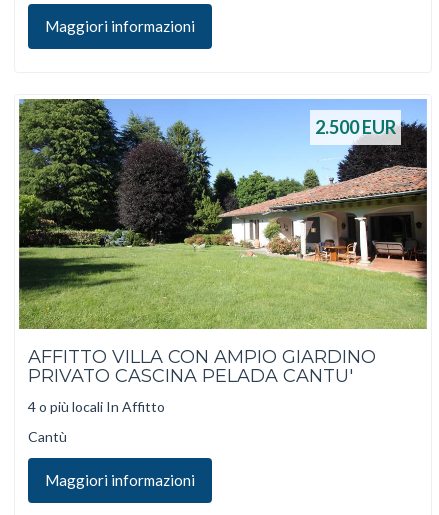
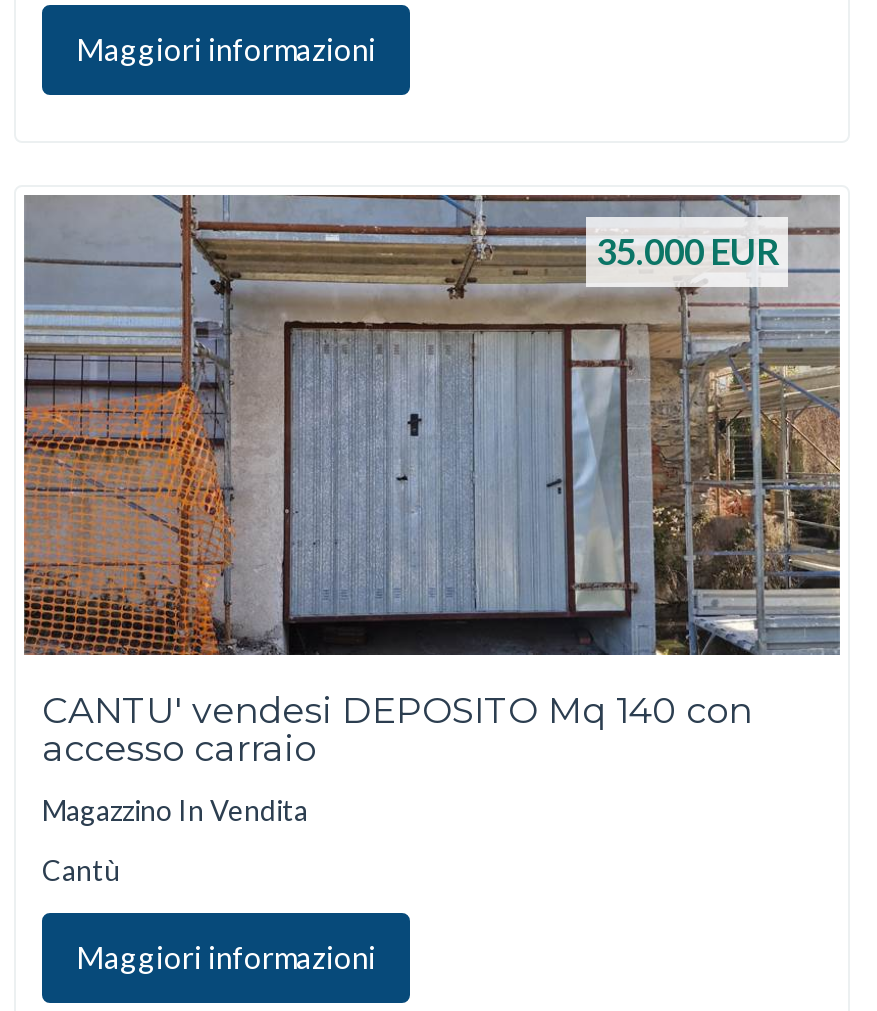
- [image]
- 2.500 EUR
+ [image]
+ 35.000 EUR

- AFFITTO VILLA CON AMPIO GIARDINO
- PRIVATO CASCINA PELADA CANTU'
+ CANTU' vendesi DEPOSITO Mq 140 con
+ accesso carraio

- 4 o più locali In Affitto
+ Magazzino In Vendita
